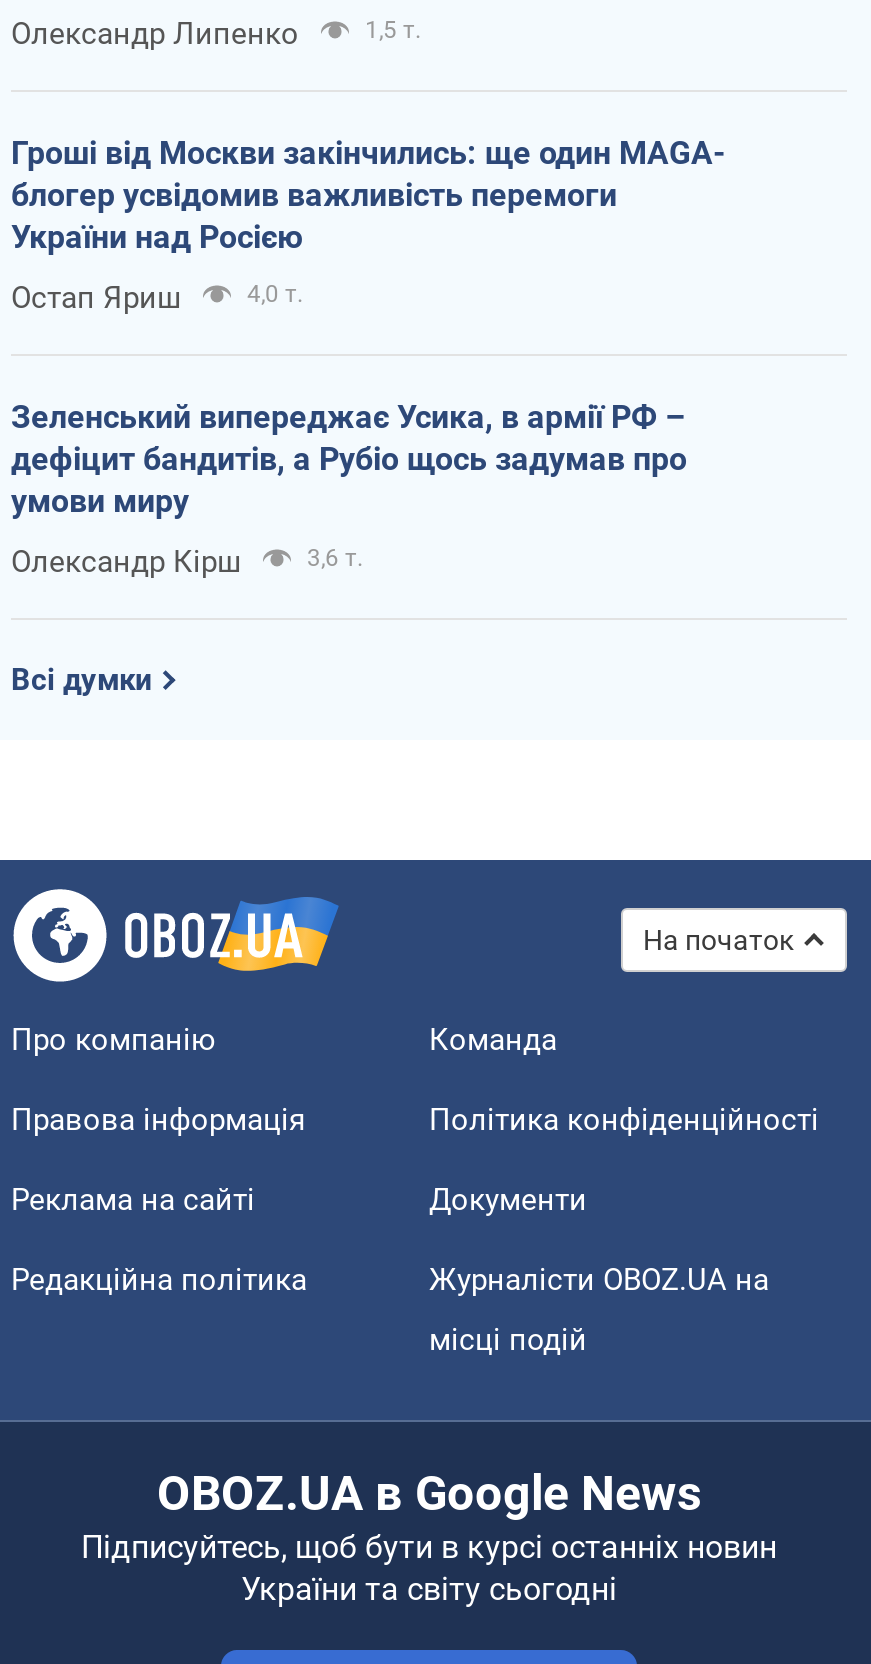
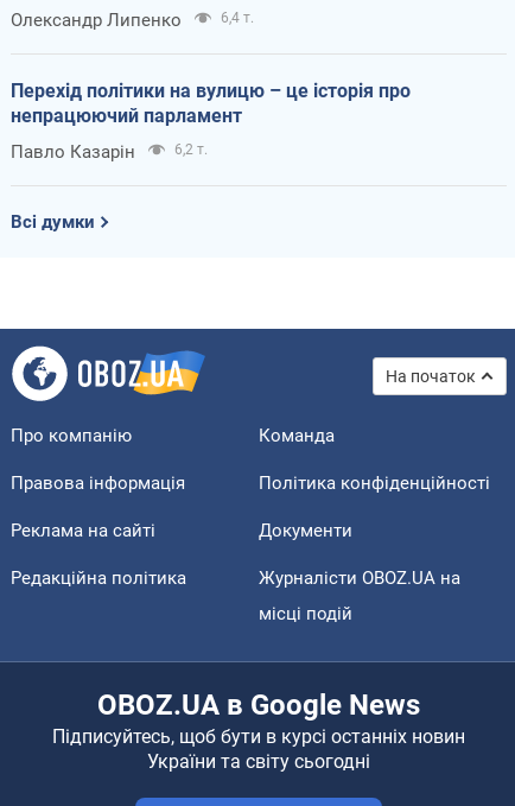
- 1,5 т.
- Гроші від Москви закінчились: ще один MAGA-
- блогер усвідомив важливість перемоги
- України над Росією
- Остап Яриш
- 4,0 т.
- Зеленський випереджає Усика, в армії РФ –
- дефіцит бандитів, а Рубіо щось задумав про
- умови миру
- Олександр Кірш
- 3,6 т.
+ 6,4 т.
+ Перехід політики на вулицю – це історія про
+ непрацюючий парламент
+ Павло Казарін
+ 6,2 т.
